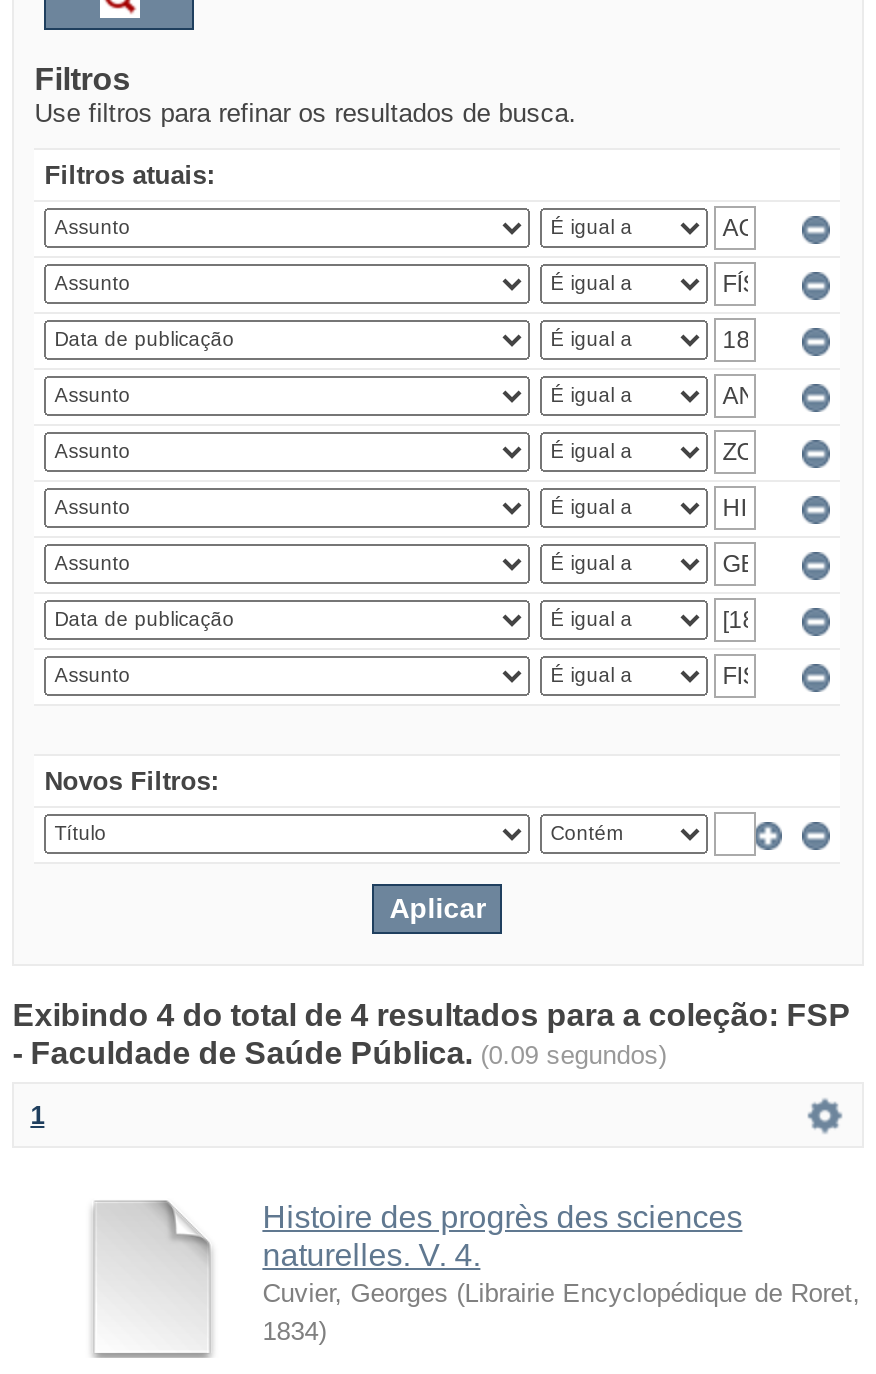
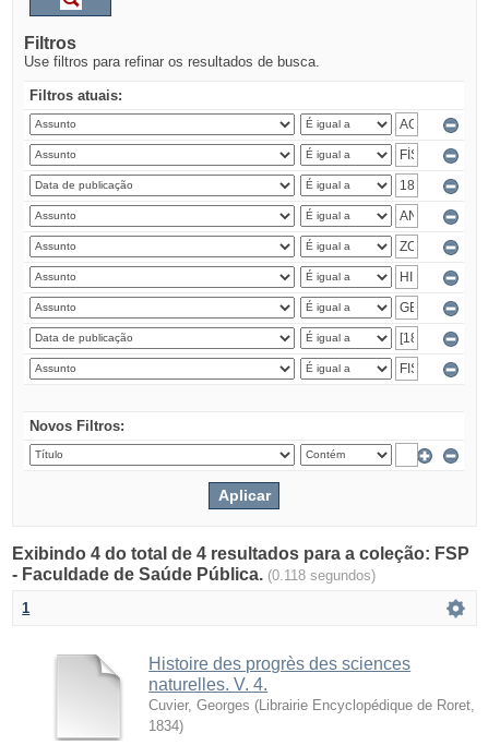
- - Faculdade de Saúde Pública. (0.09 segundos)
+ - Faculdade de Saúde Pública. (0.118 segundos)
